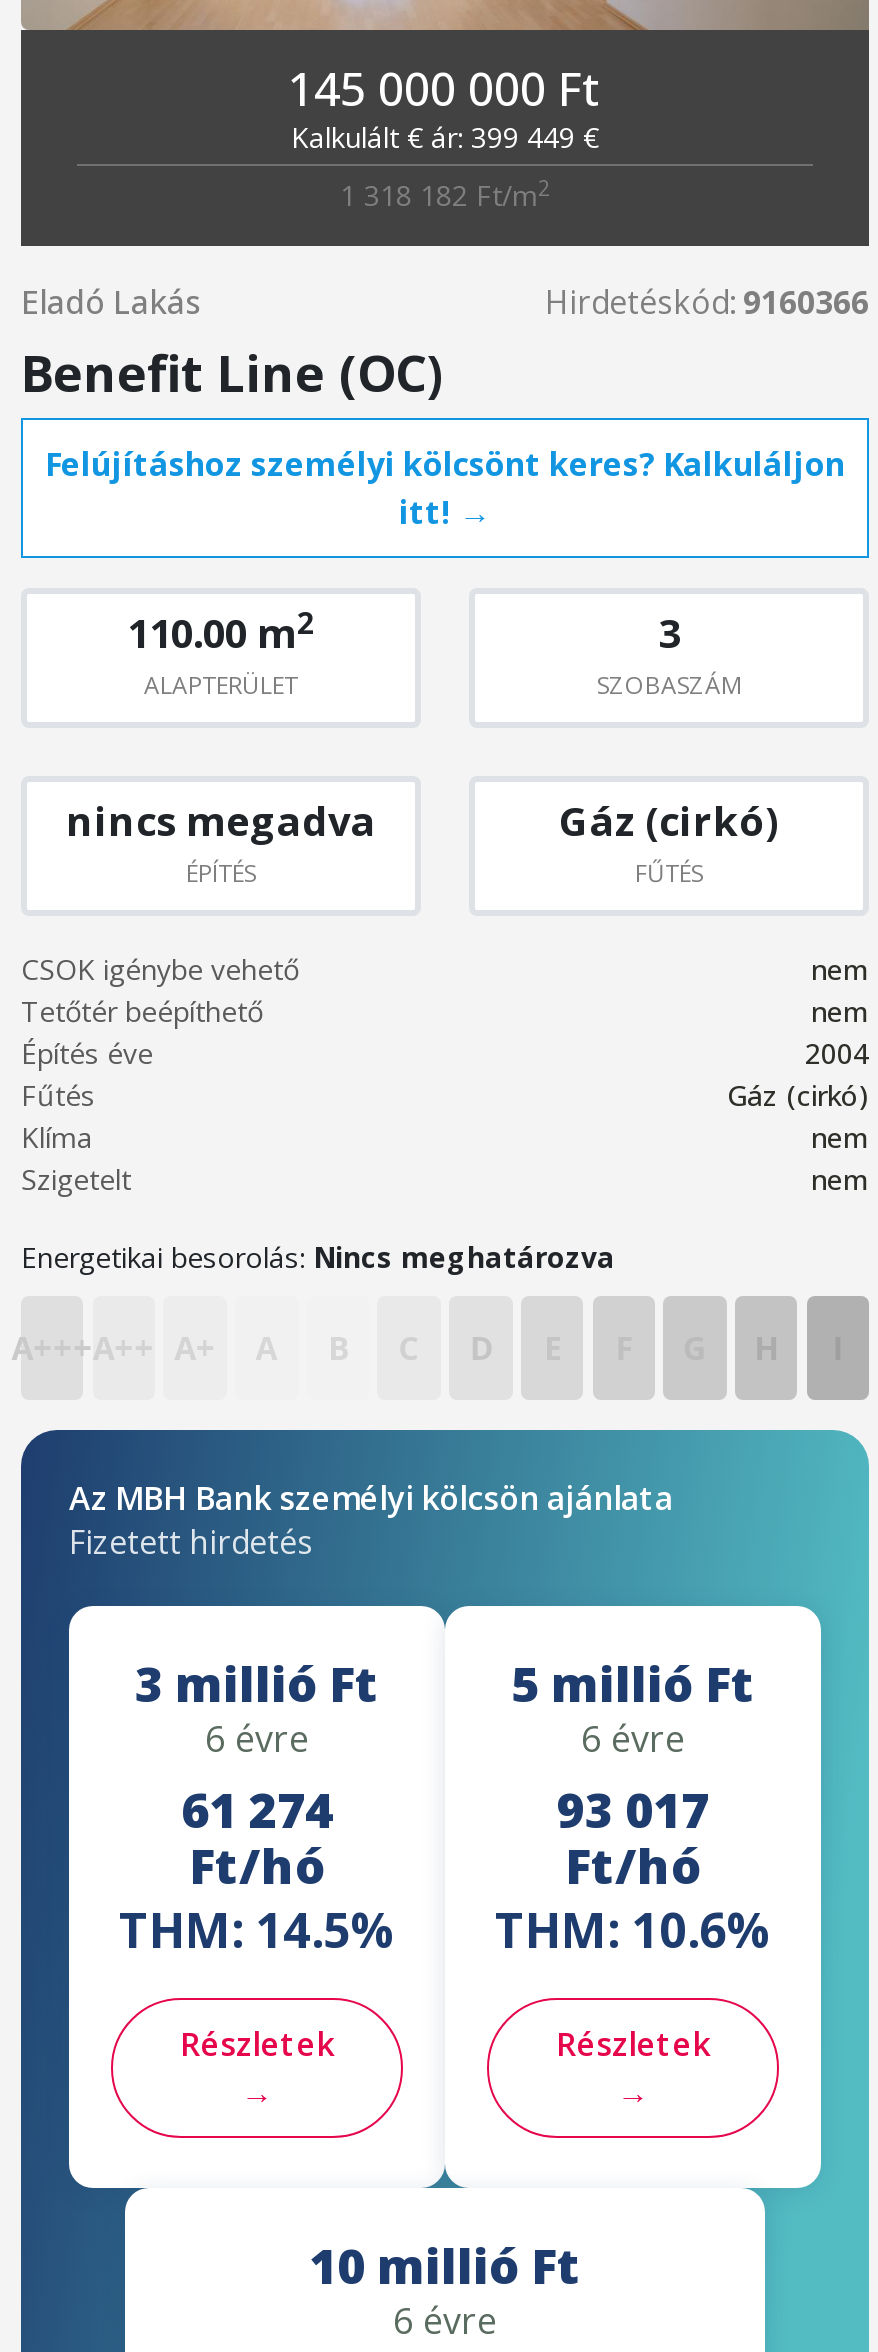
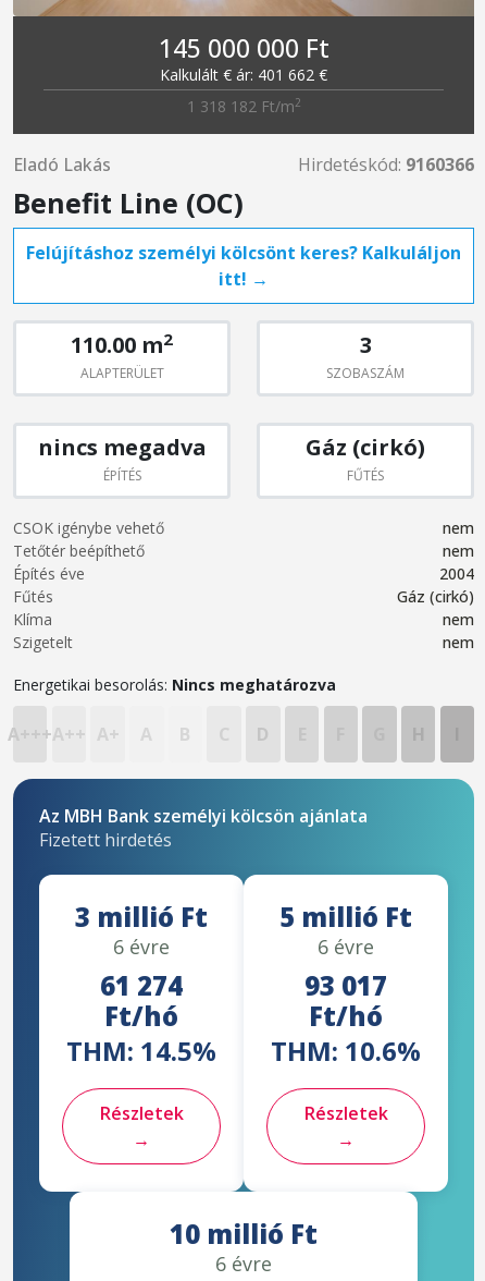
- Kalkulált € ár: 399 449 €
+ Kalkulált € ár: 401 662 €
